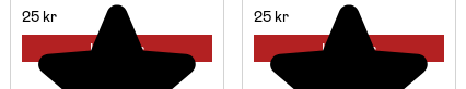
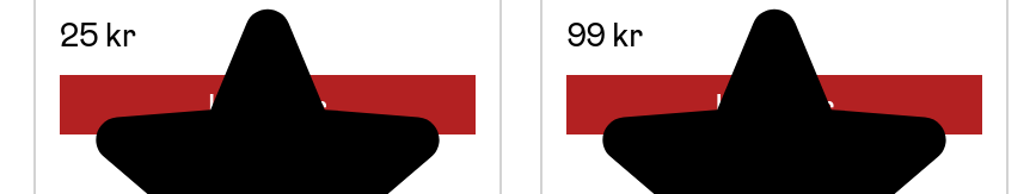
- 25 kr
+ 99 kr
